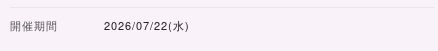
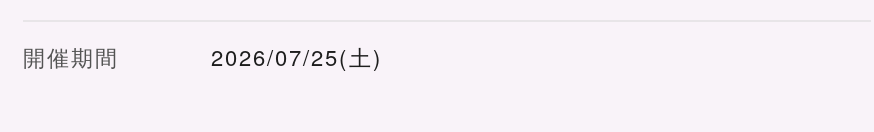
- 2026/07/22(水)
+ 2026/07/25(土)
